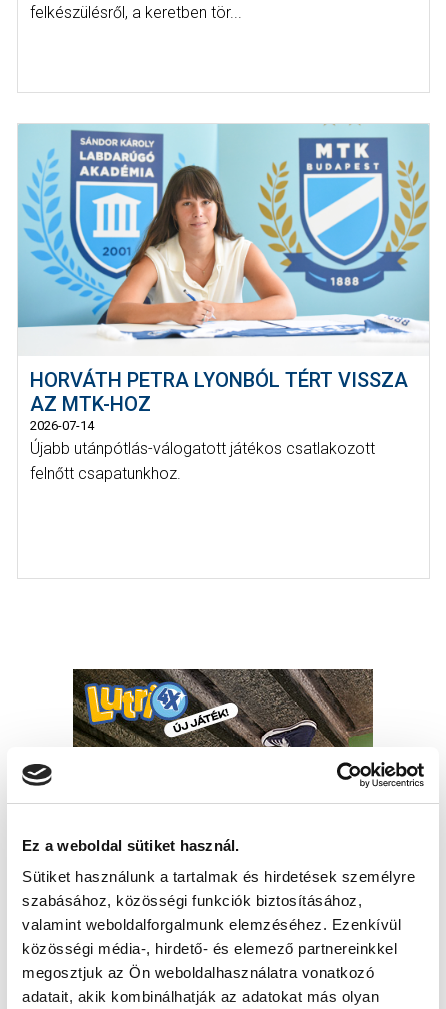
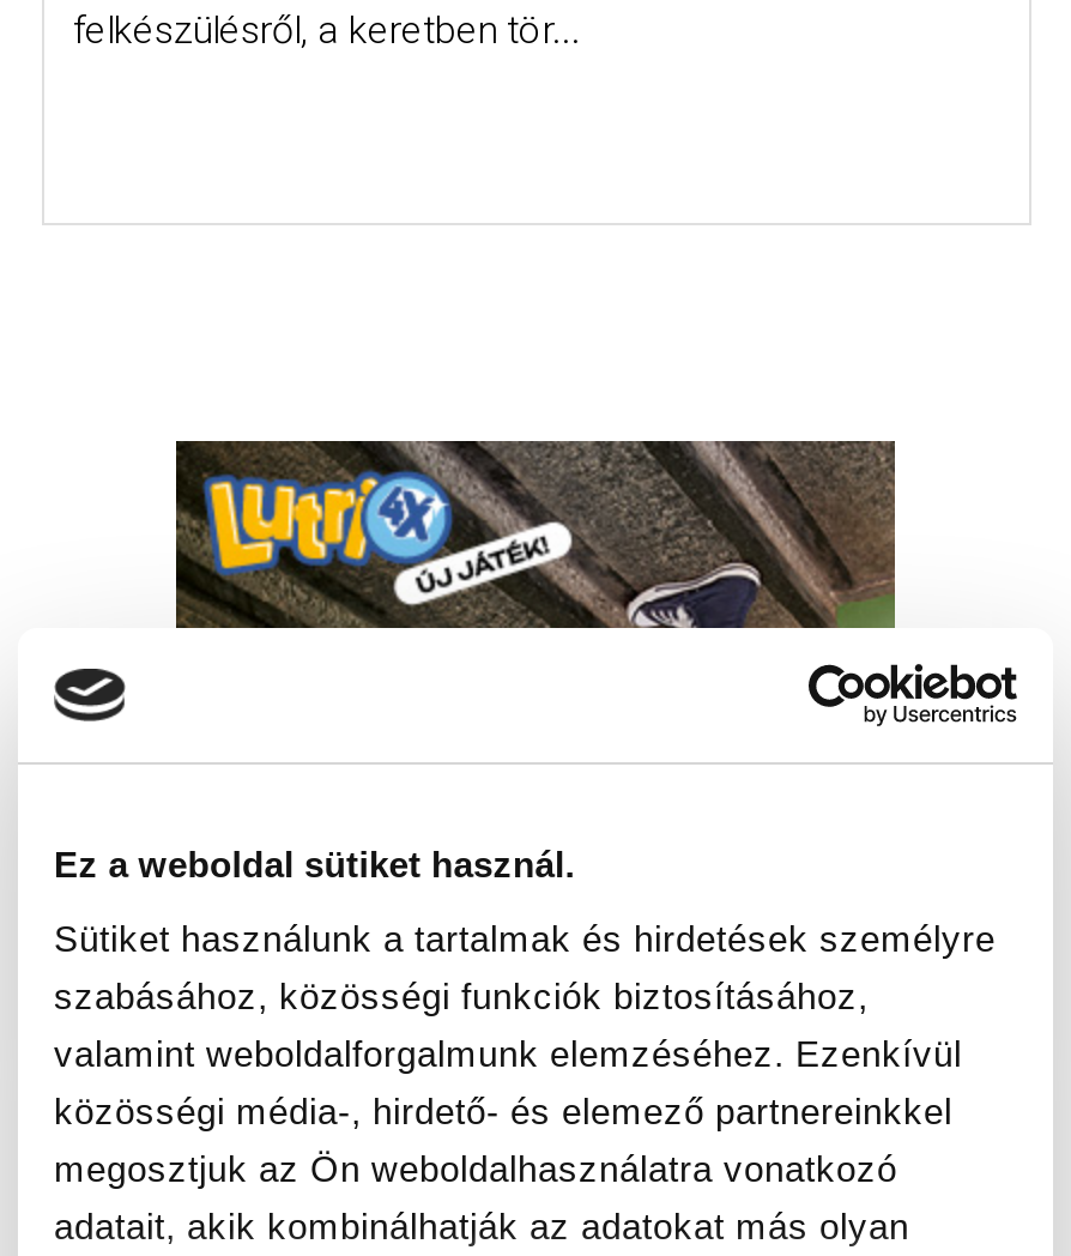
- [image]
- HORVÁTH PETRA LYONBÓL TÉRT VISSZA
- AZ MTK-HOZ
- 2026-07-14
- Újabb utánpótlás-válogatott játékos csatlakozott
- felnőtt csapatunkhoz.
